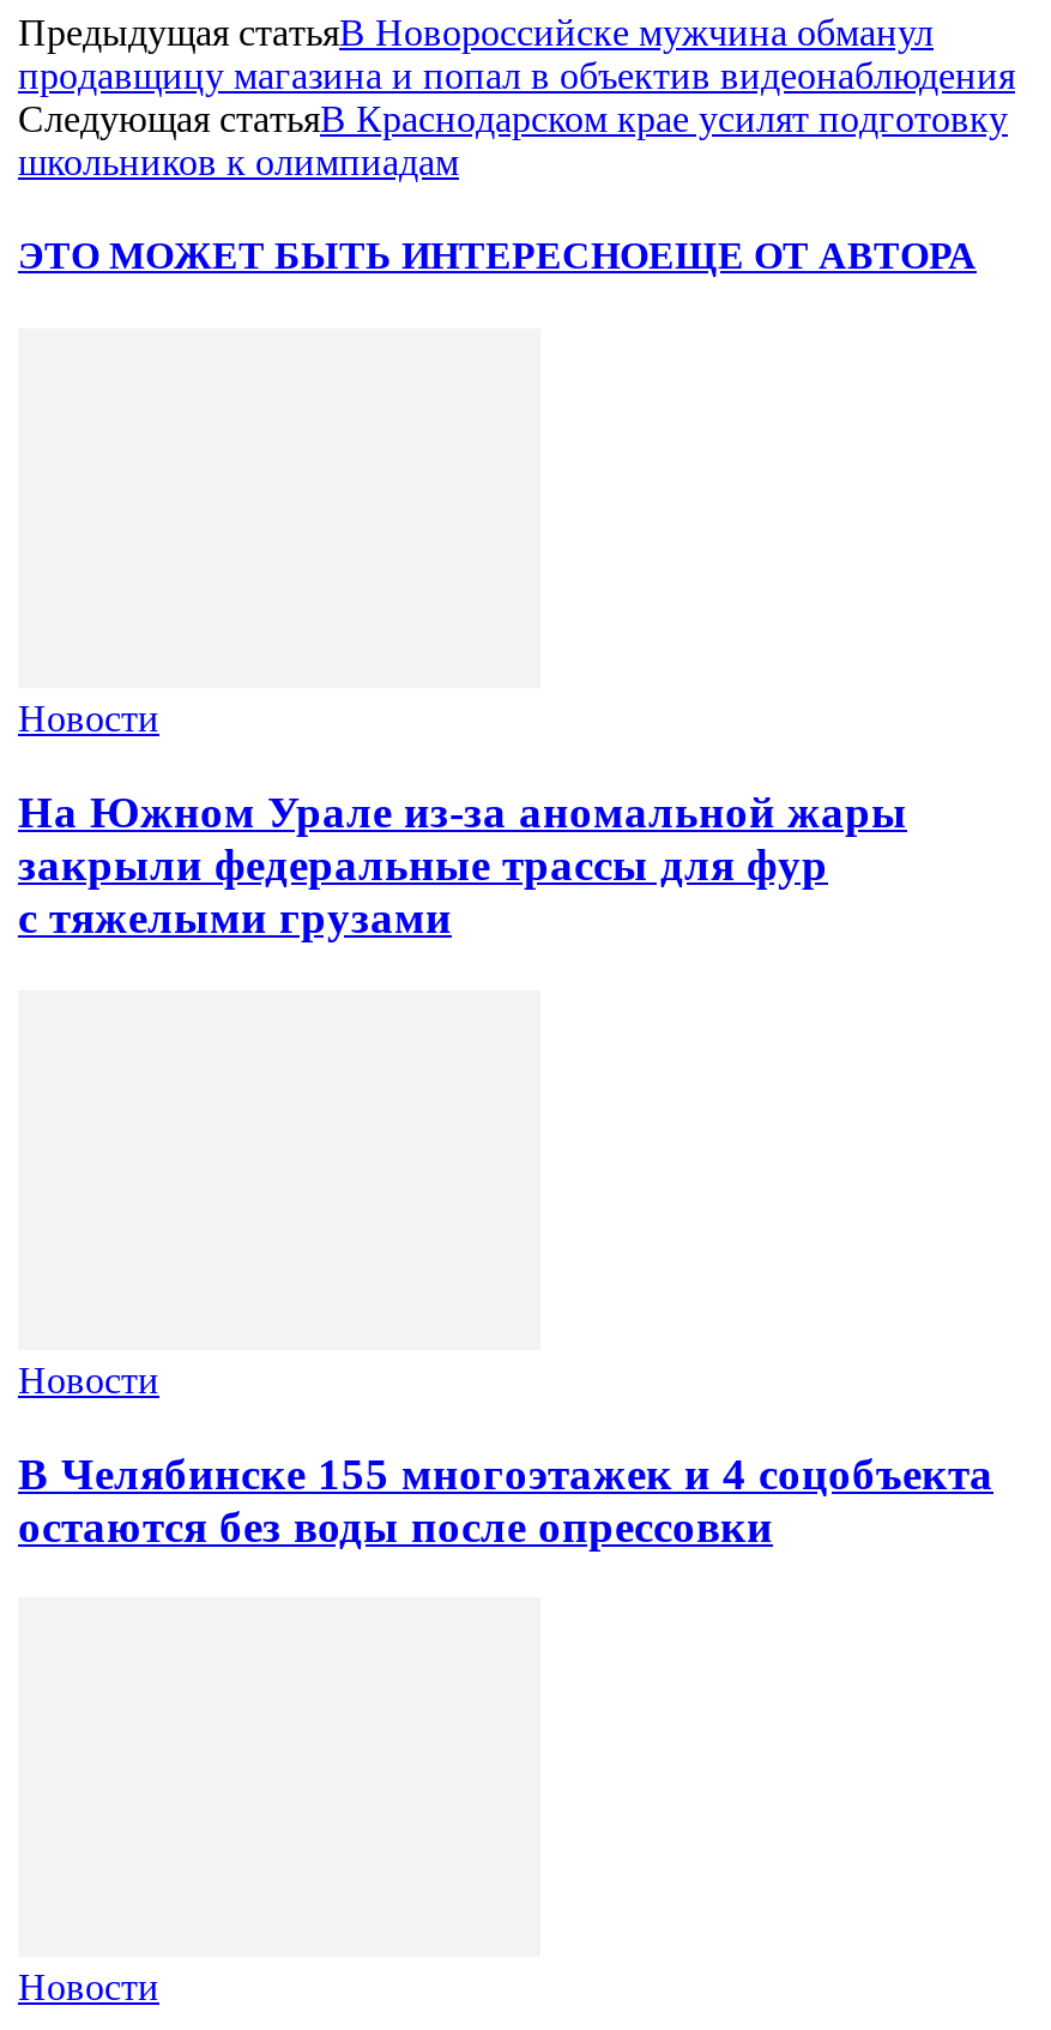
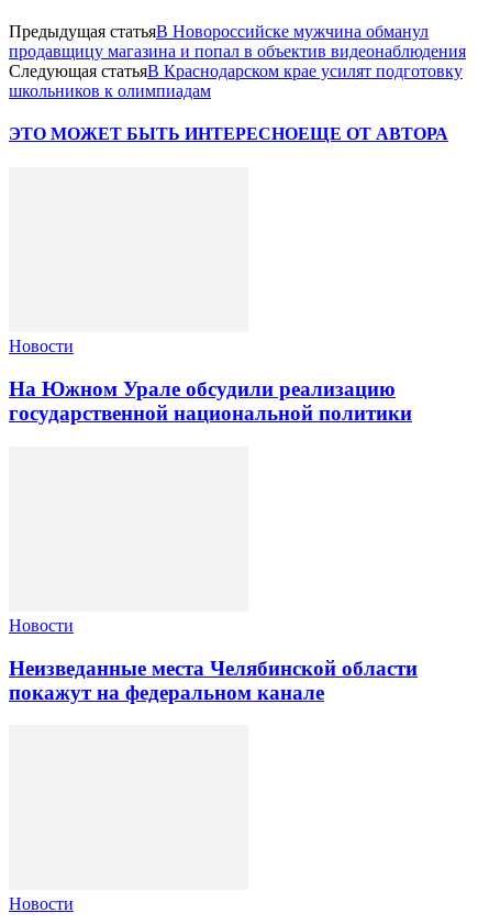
- На Южном Урале из‑за аномальной жары
- закрыли федеральные трассы для фур
- с тяжелыми грузами
+ На Южном Урале обсудили реализацию
+ государственной национальной политики

- В Челябинске 155 многоэтажек и 4 соцобъекта
- остаются без воды после опрессовки
+ Неизведанные места Челябинской области
+ покажут на федеральном канале
